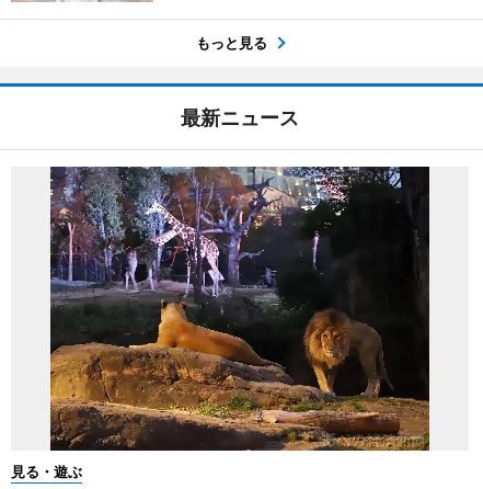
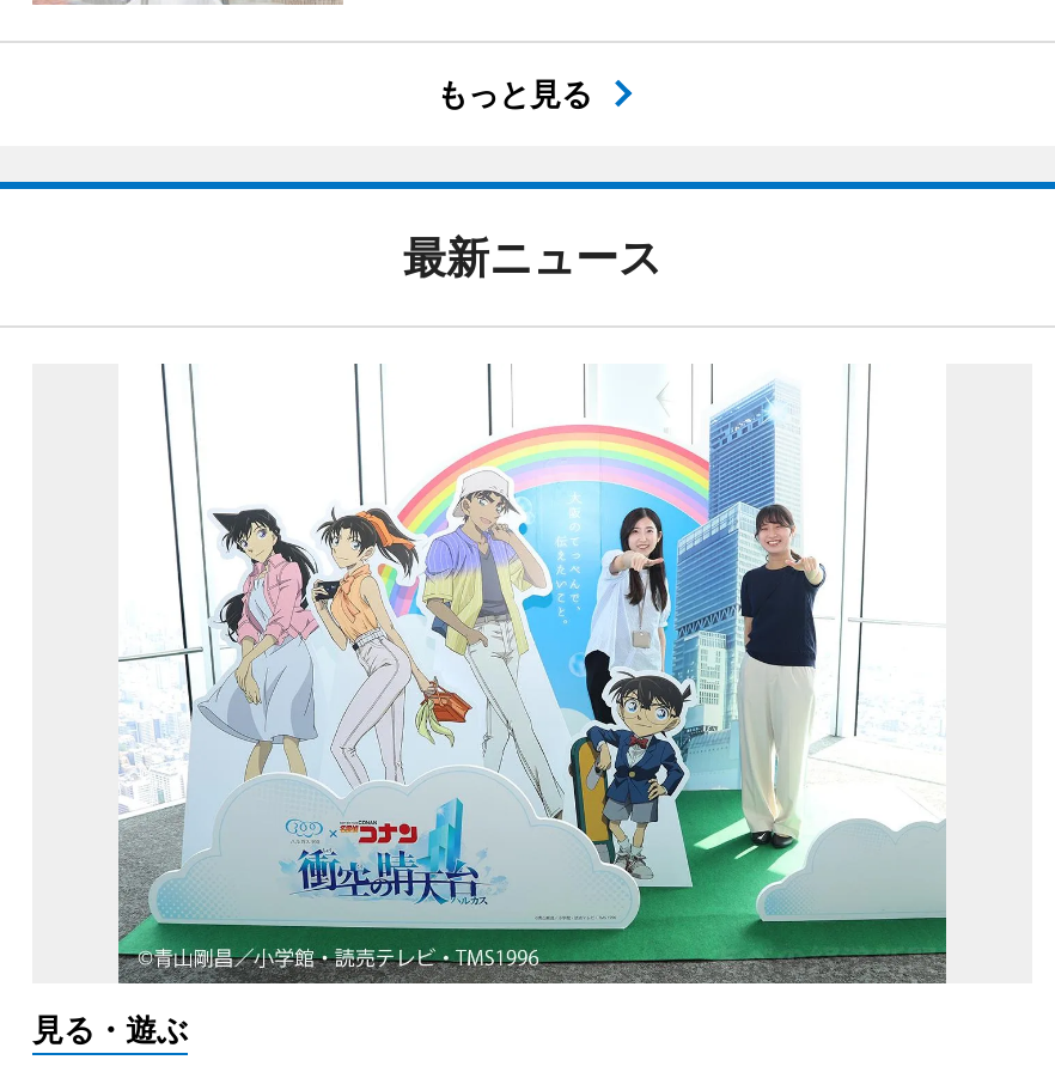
- [image]
+ [image]
